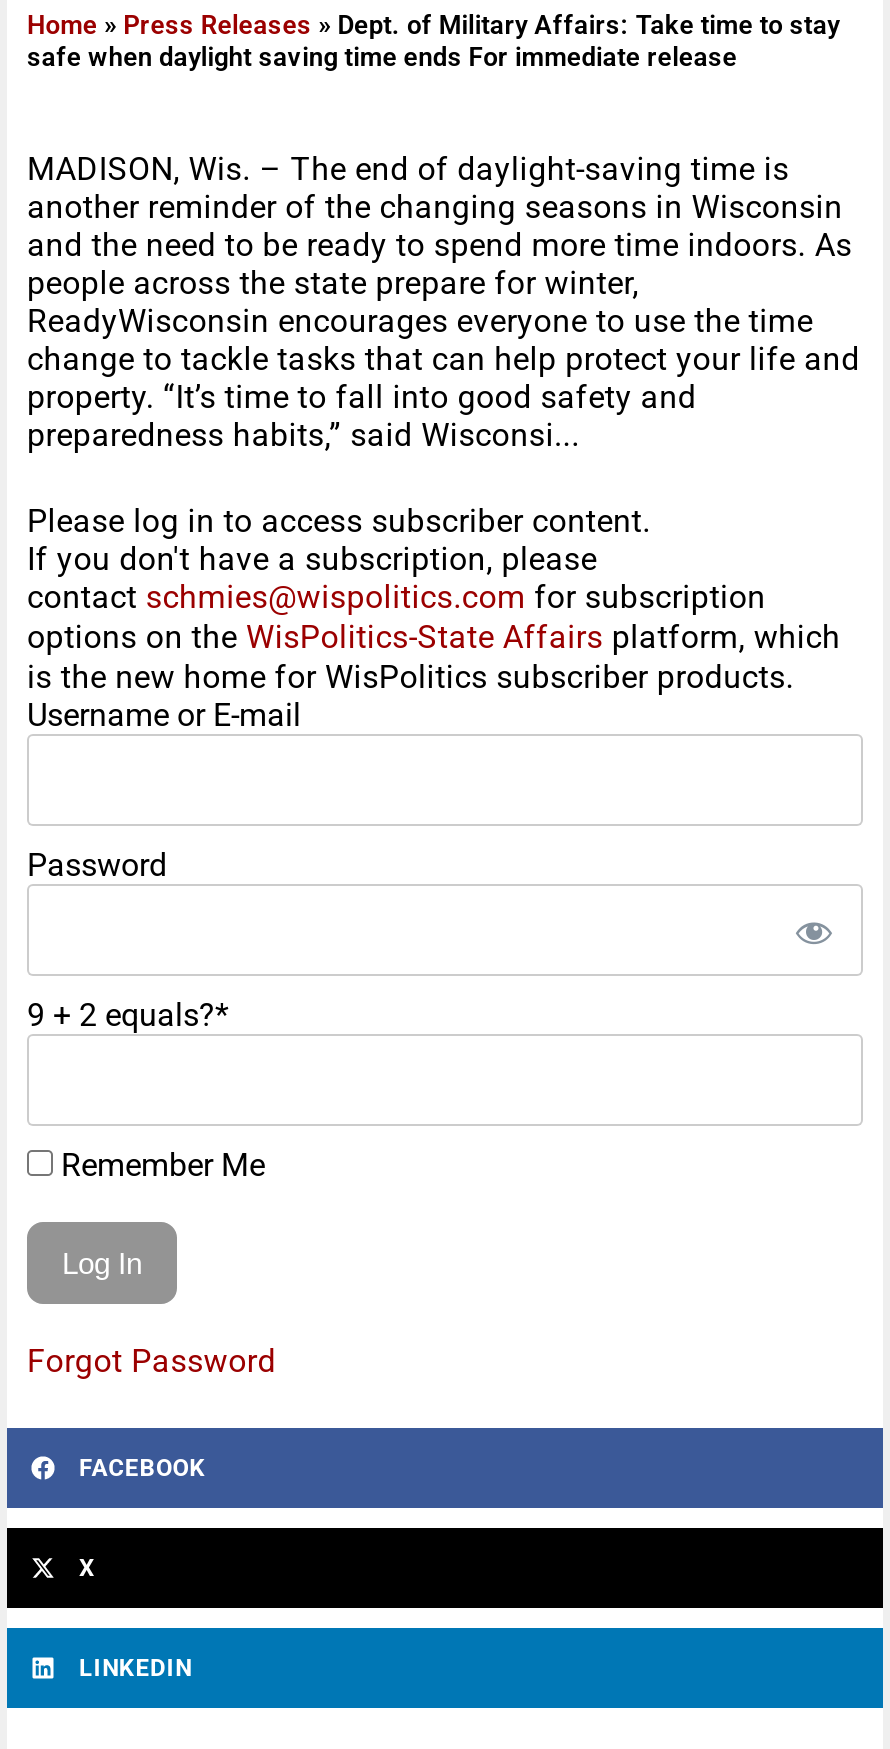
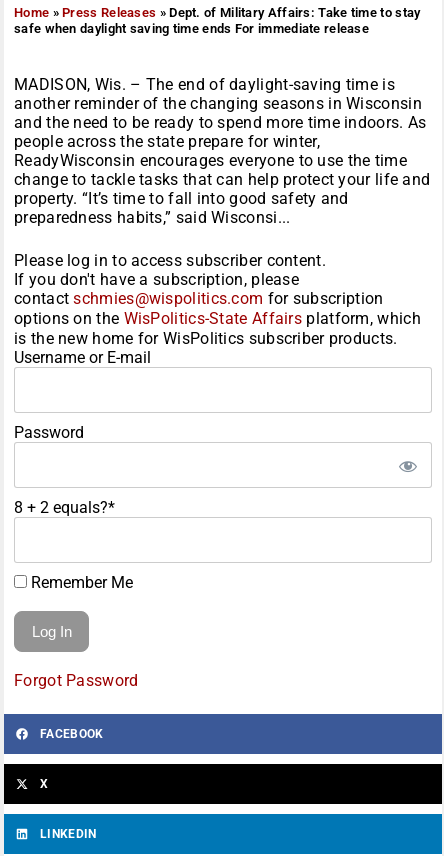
- 9 + 2 equals?*
+ 8 + 2 equals?*
